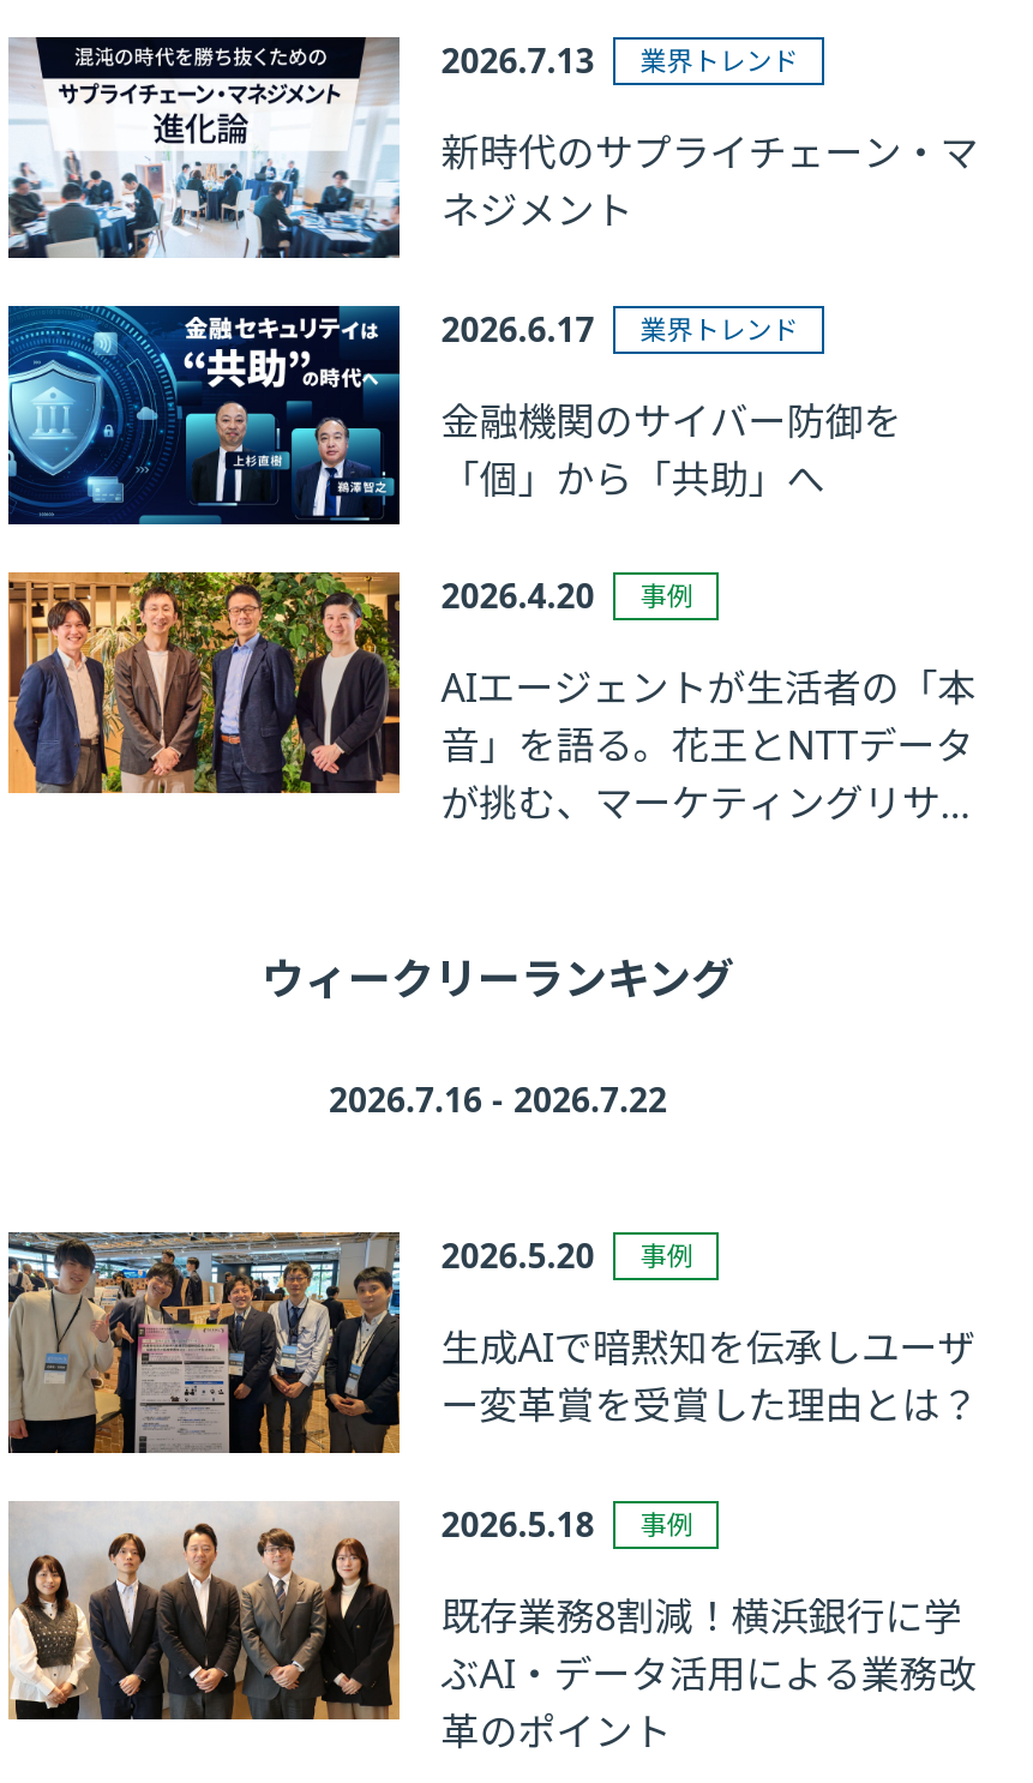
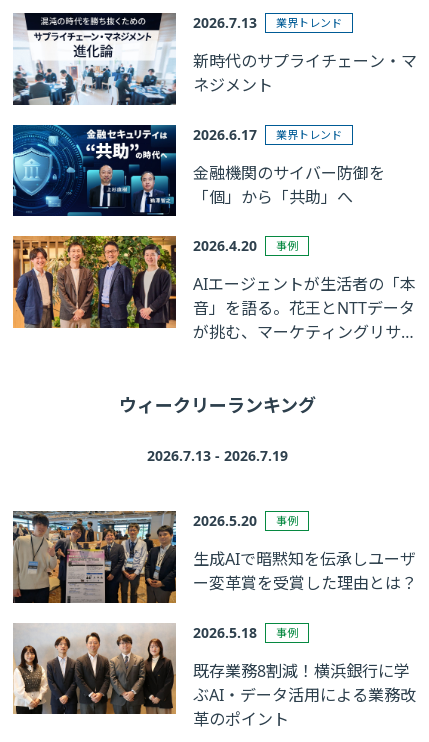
- 2026.7.16 - 2026.7.22
+ 2026.7.13 - 2026.7.19
